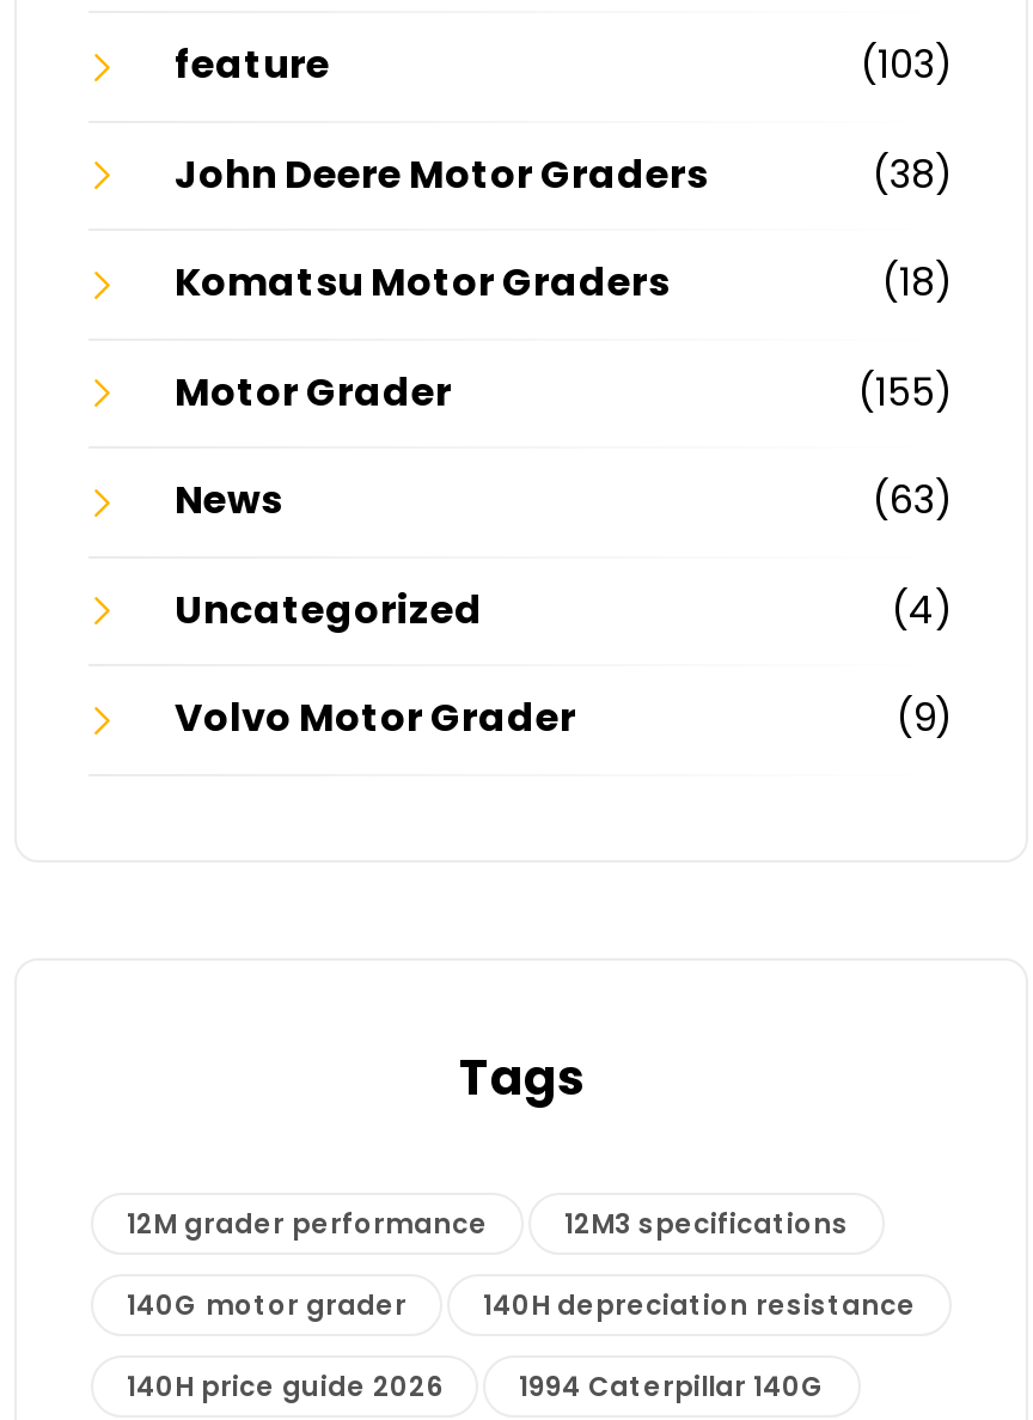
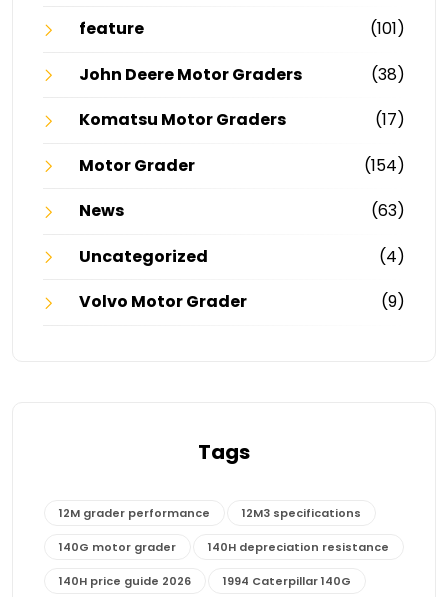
- (103)
+ (101)

- (18)
+ (17)

- (155)
+ (154)
